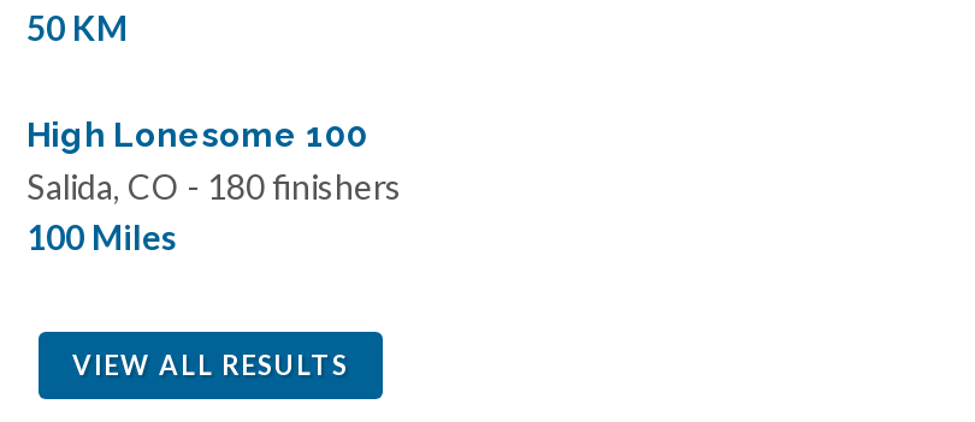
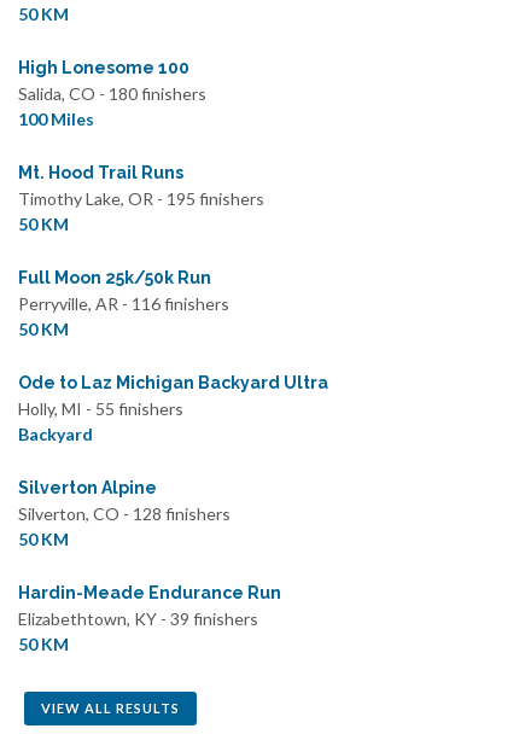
+ Mt. Hood Trail Runs
+ Timothy Lake, OR - 195 finishers
+ 50 KM
+ Full Moon 25k/50k Run
+ Perryville, AR - 116 finishers
+ 50 KM
+ Ode to Laz Michigan Backyard Ultra
+ Holly, MI - 55 finishers
+ Backyard
+ Silverton Alpine
+ Silverton, CO - 128 finishers
+ 50 KM
+ Hardin-Meade Endurance Run
+ Elizabethtown, KY - 39 finishers
+ 50 KM
